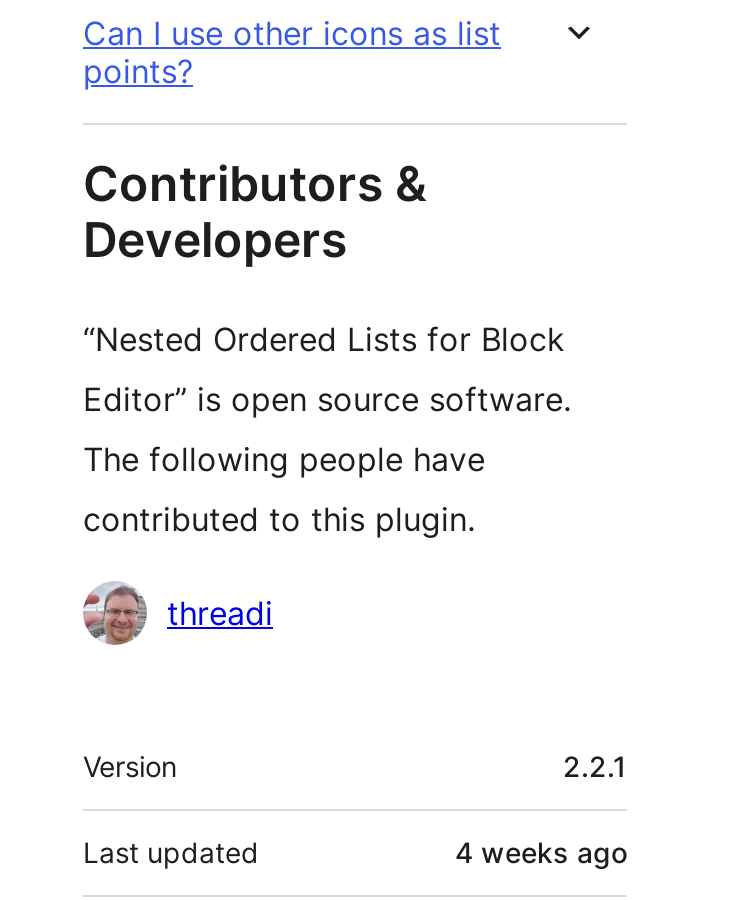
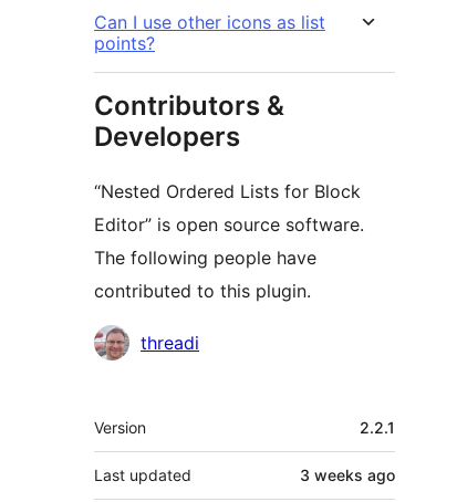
- 4 weeks ago
+ 3 weeks ago
